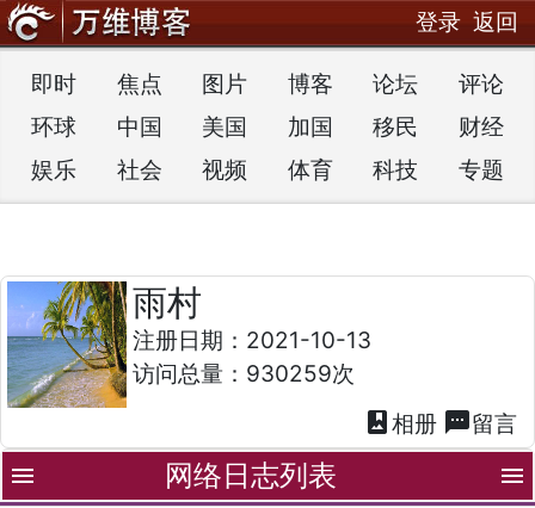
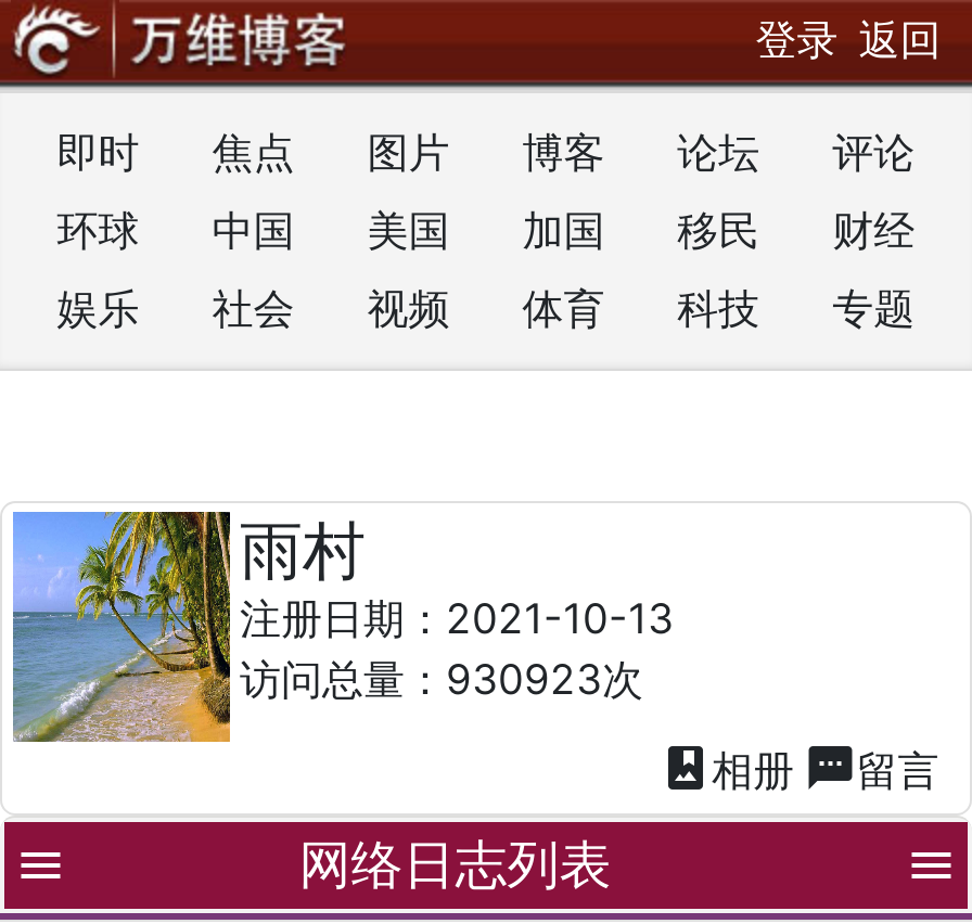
- 访问总量：930259次
+ 访问总量：930923次
